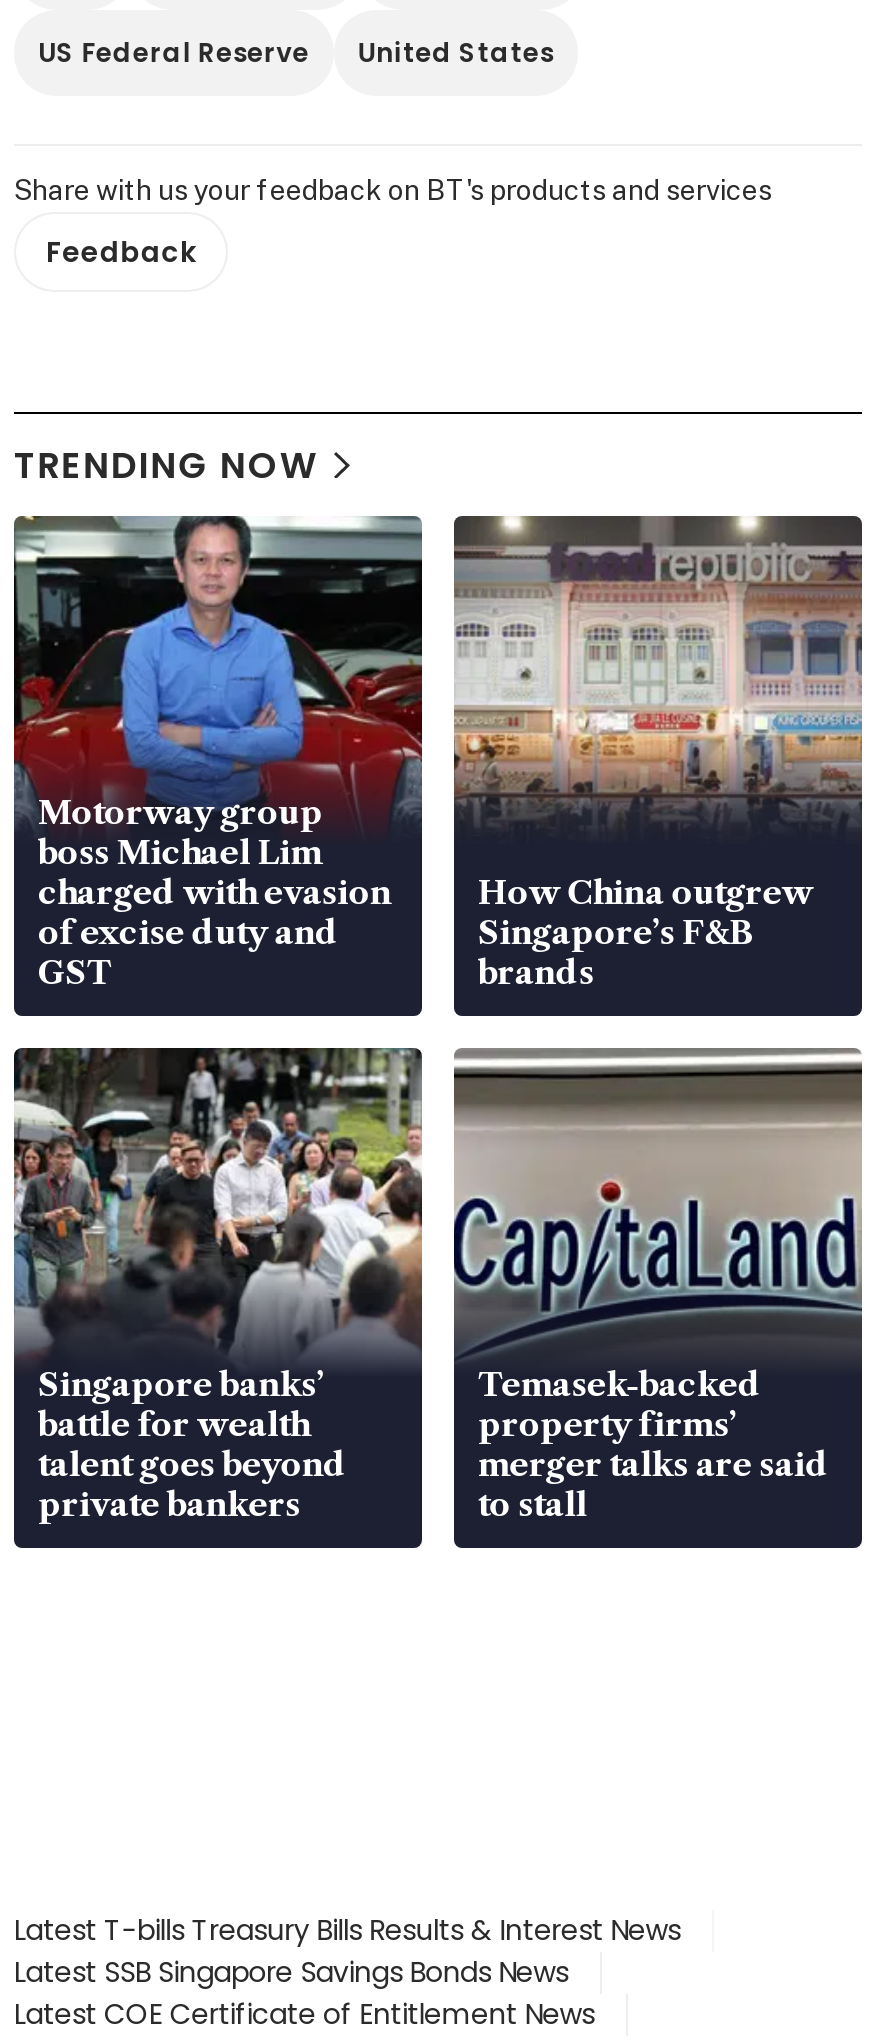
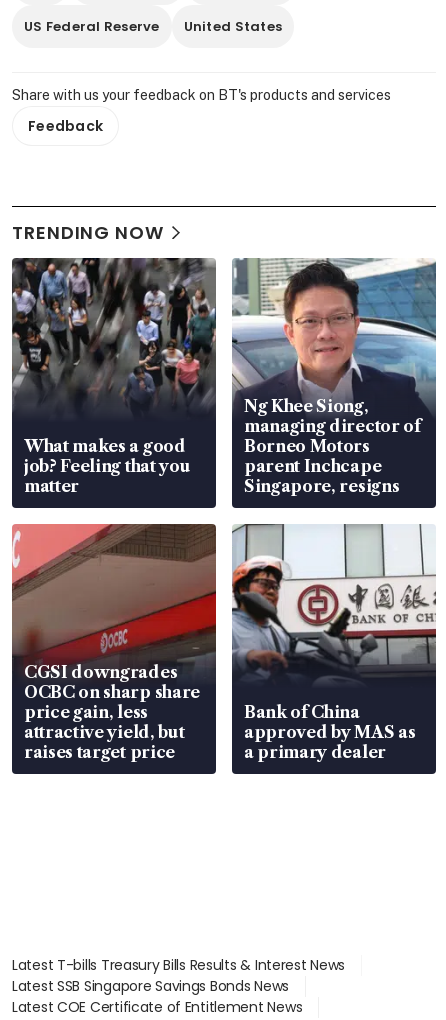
- [image]
- Motorway group
- boss Michael Lim
- charged with evasion
- of excise duty and
- GST
+ [image]
+ What makes a good
+ job? Feeling that you
+ matter

- [image]
- How China outgrew
- Singapore’s F&B
- brands
+ [image]
+ Ng Khee Siong,
+ managing director of
+ Borneo Motors
+ parent Inchcape
+ Singapore, resigns

- [image]
- Singapore banks’
- battle for wealth
- talent goes beyond
- private bankers
+ [image]
+ CGSI downgrades
+ OCBC on sharp share
+ price gain, less
+ attractive yield, but
+ raises target price

- [image]
- Temasek-backed
- property firms’
- merger talks are said
- to stall
+ [image]
+ Bank of China
+ approved by MAS as
+ a primary dealer
